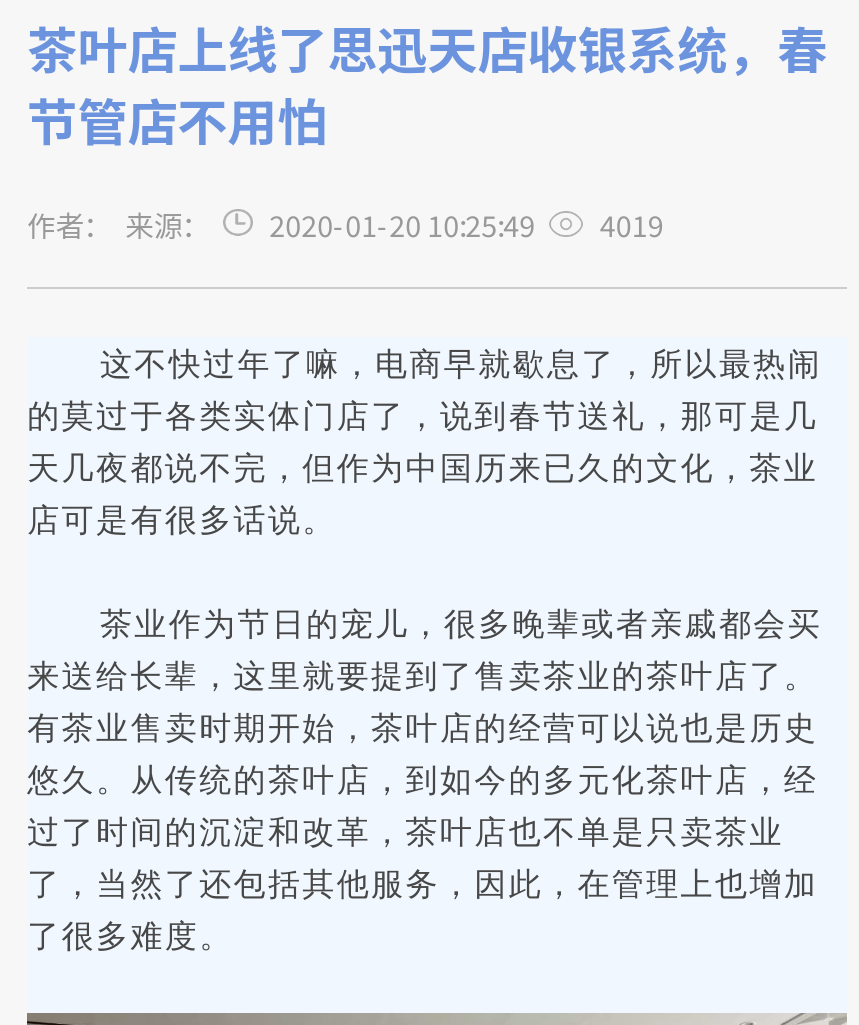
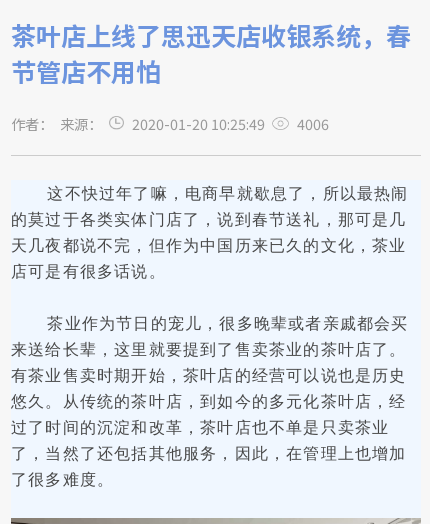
- 作者： 来源： 2020-01-20 10:25:49 4019
+ 作者： 来源： 2020-01-20 10:25:49 4006
